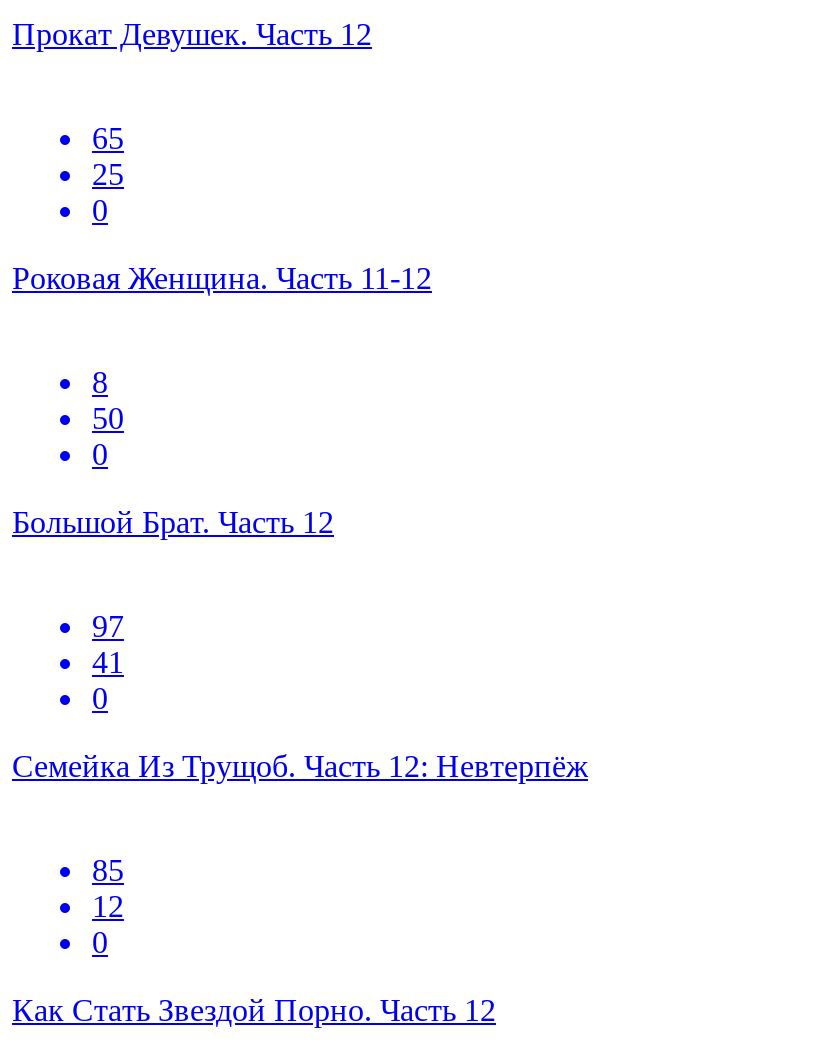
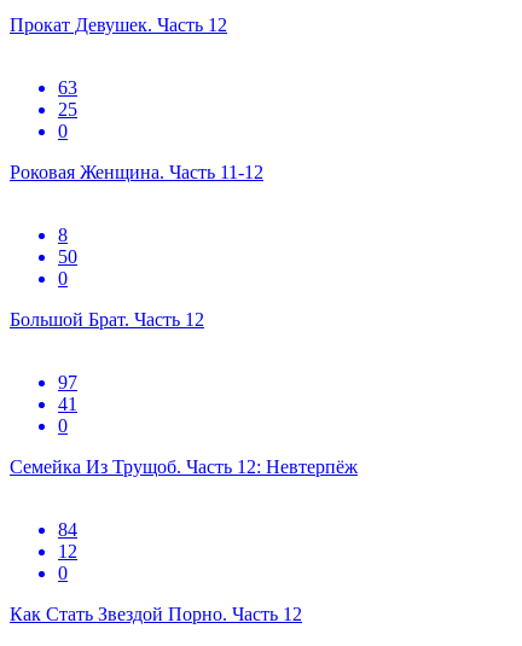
- 65
+ 63

- 85
+ 84
